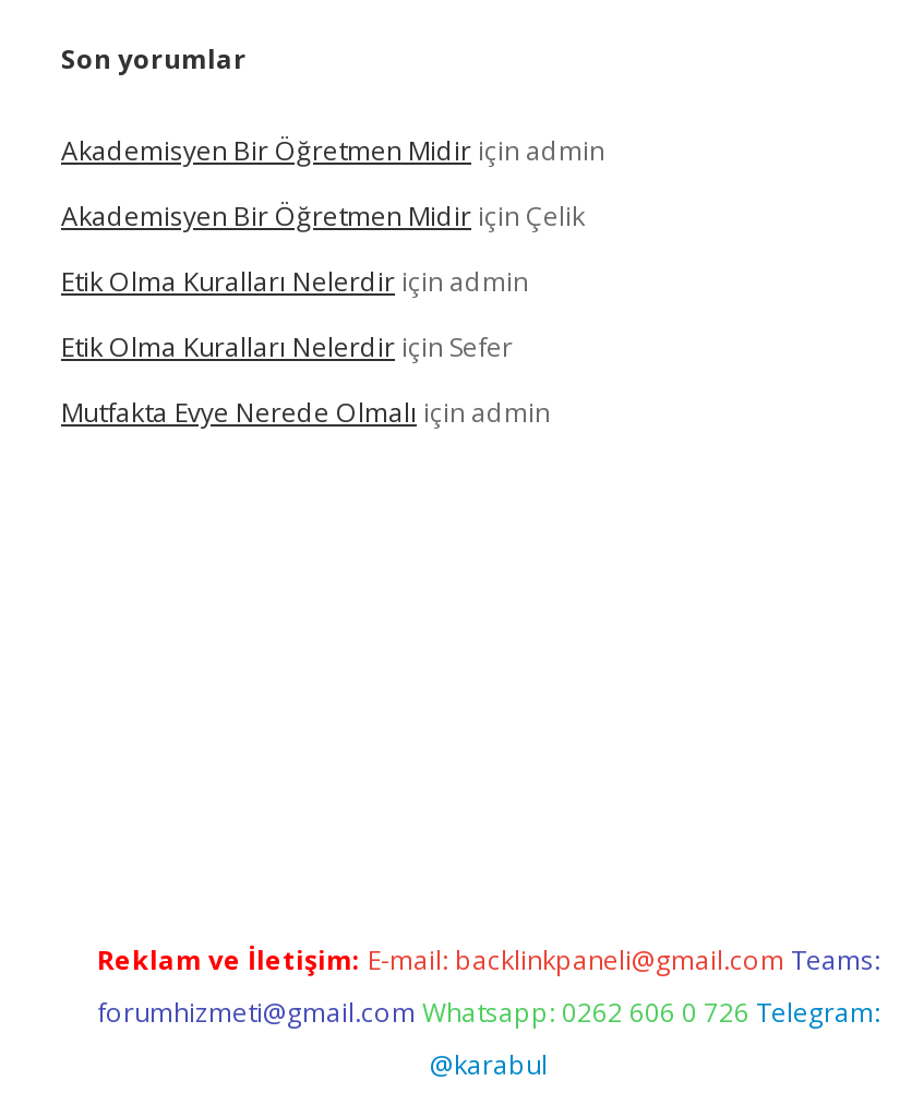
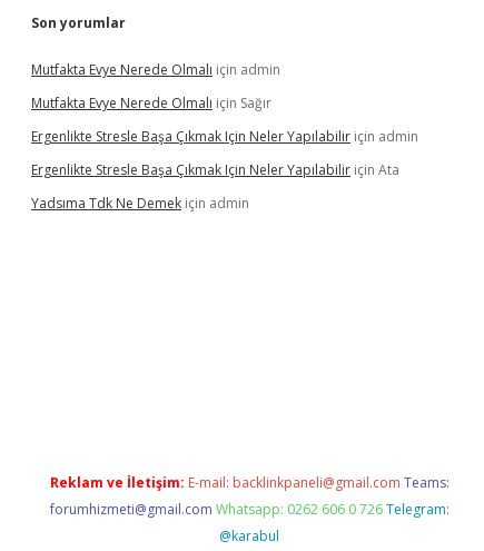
- Akademisyen Bir Öğretmen Midir için admin
- Akademisyen Bir Öğretmen Midir için Çelik
- Etik Olma Kuralları Nelerdir için admin
- Etik Olma Kuralları Nelerdir için Sefer

moved up: Mutfakta Evye Nerede Olmalı için admin

+ Mutfakta Evye Nerede Olmalı için Sağır
+ Ergenlikte Stresle Başa Çıkmak Için Neler Yapılabilir için admin
+ Ergenlikte Stresle Başa Çıkmak Için Neler Yapılabilir için Ata
+ Yadsıma Tdk Ne Demek için admin
